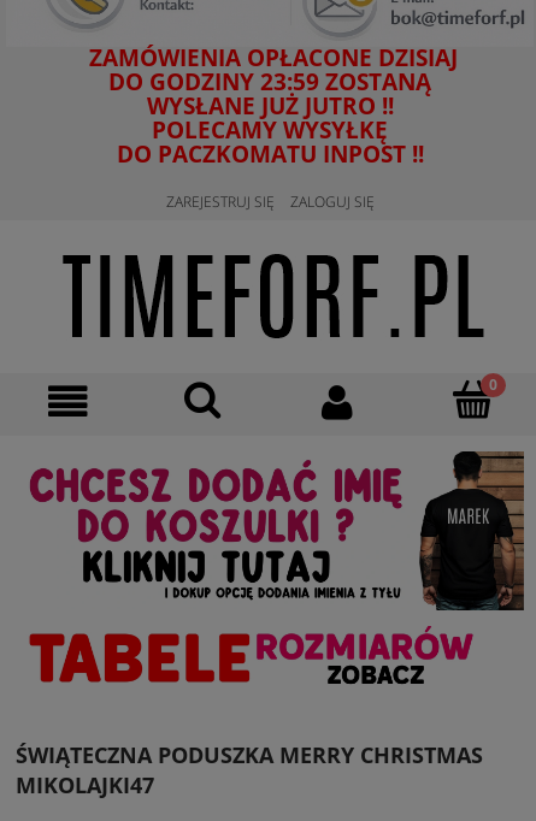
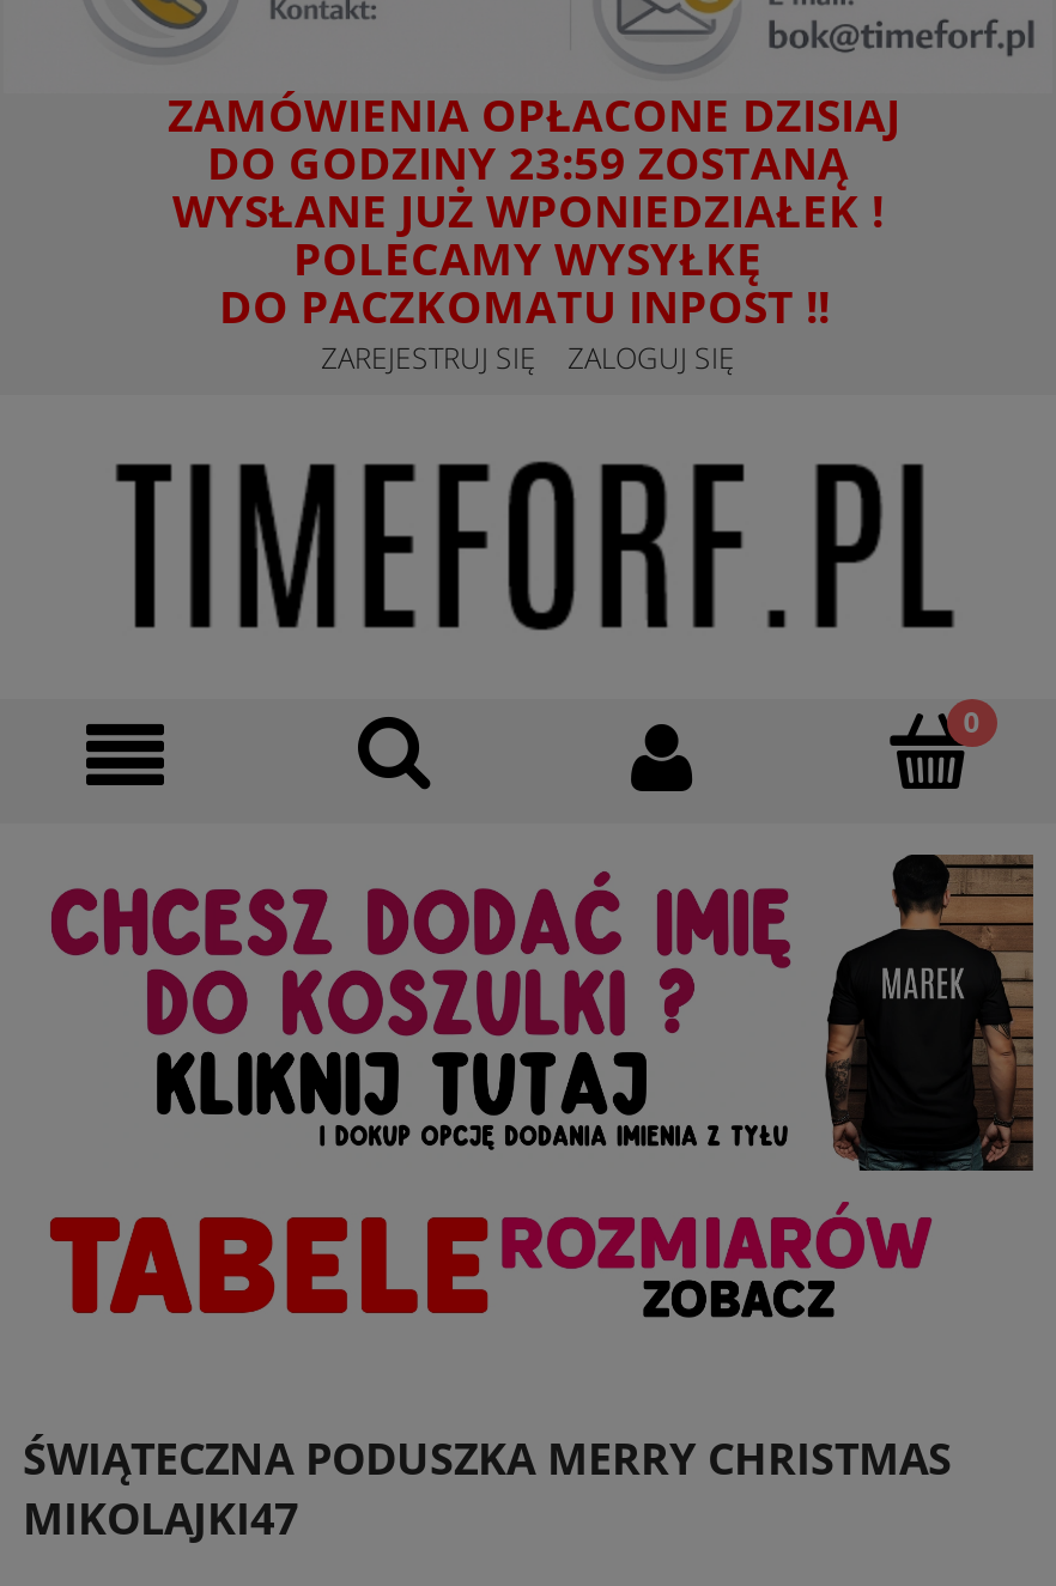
- WYSŁANE JUŻ JUTRO !!
+ WYSŁANE JUŻ WPONIEDZIAŁEK !
